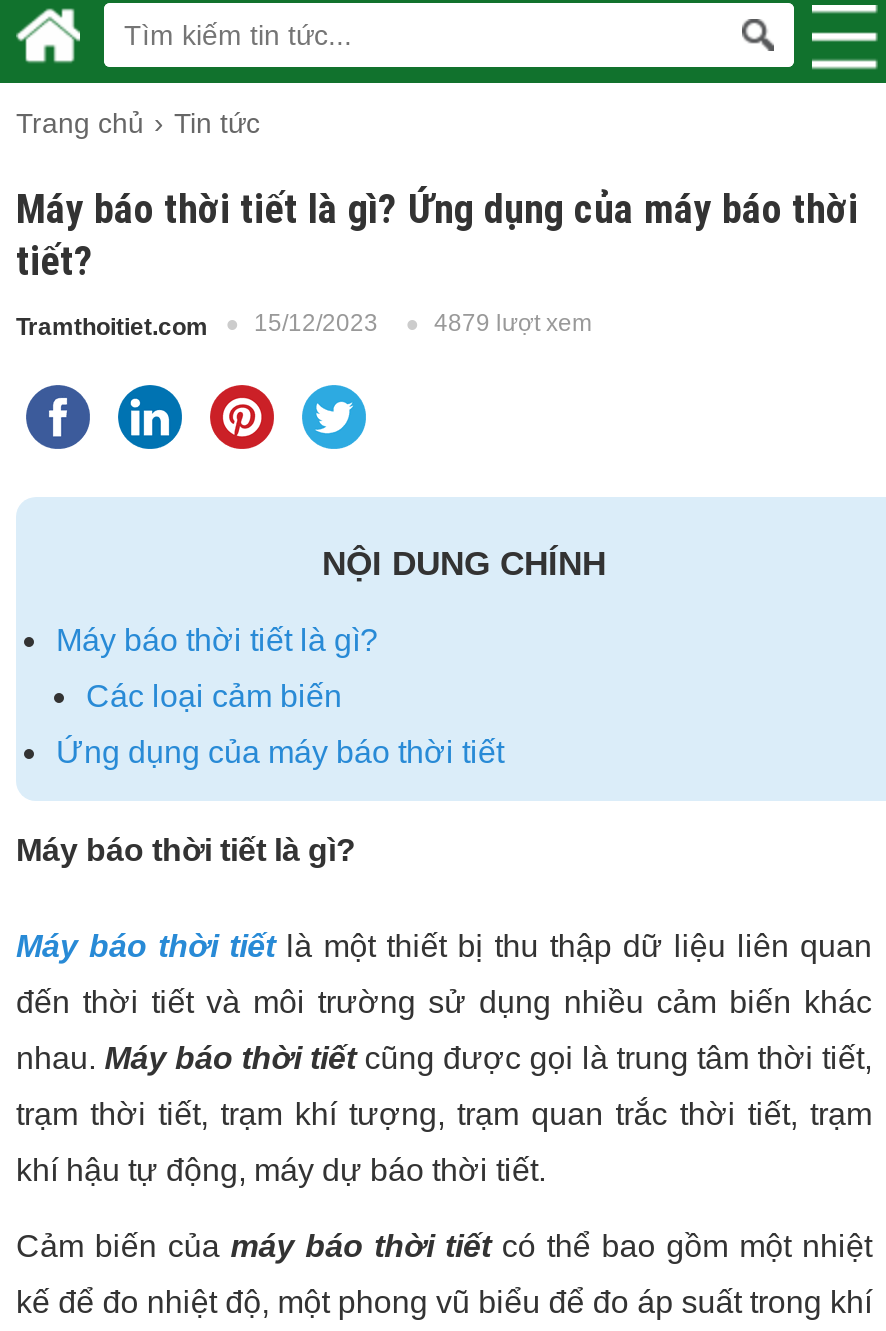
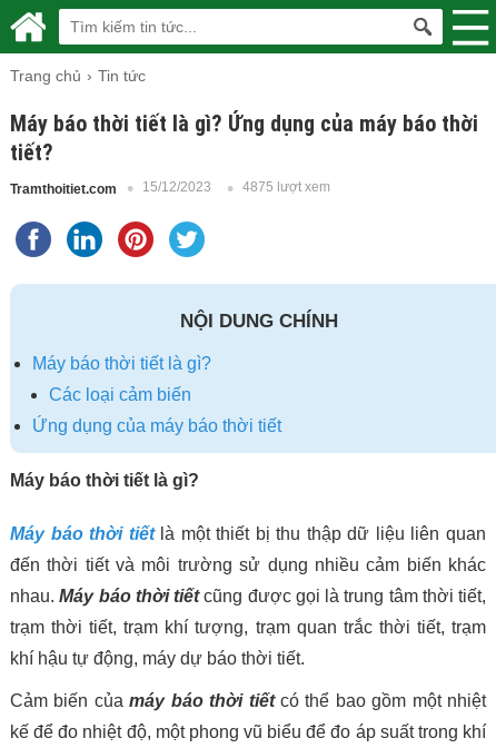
- Tramthoitiet.com 15/12/2023 4879 lượt xem
+ Tramthoitiet.com 15/12/2023 4875 lượt xem
